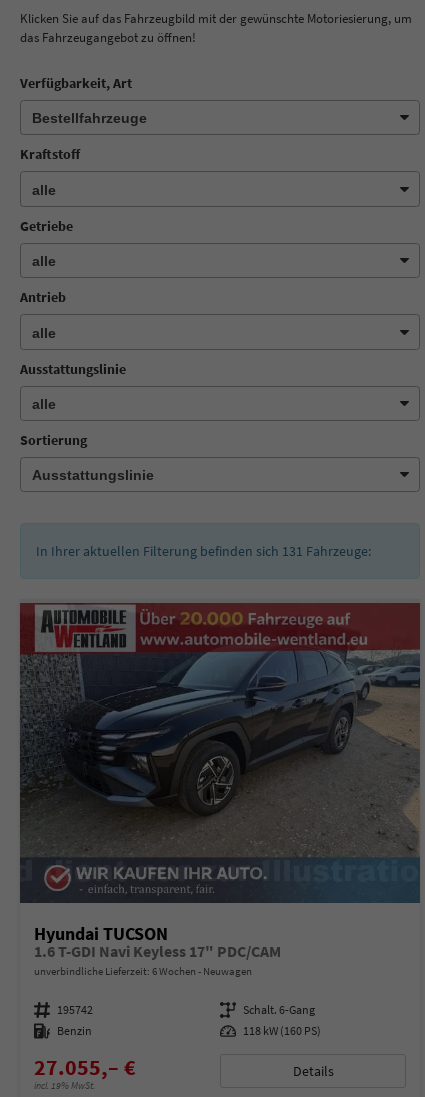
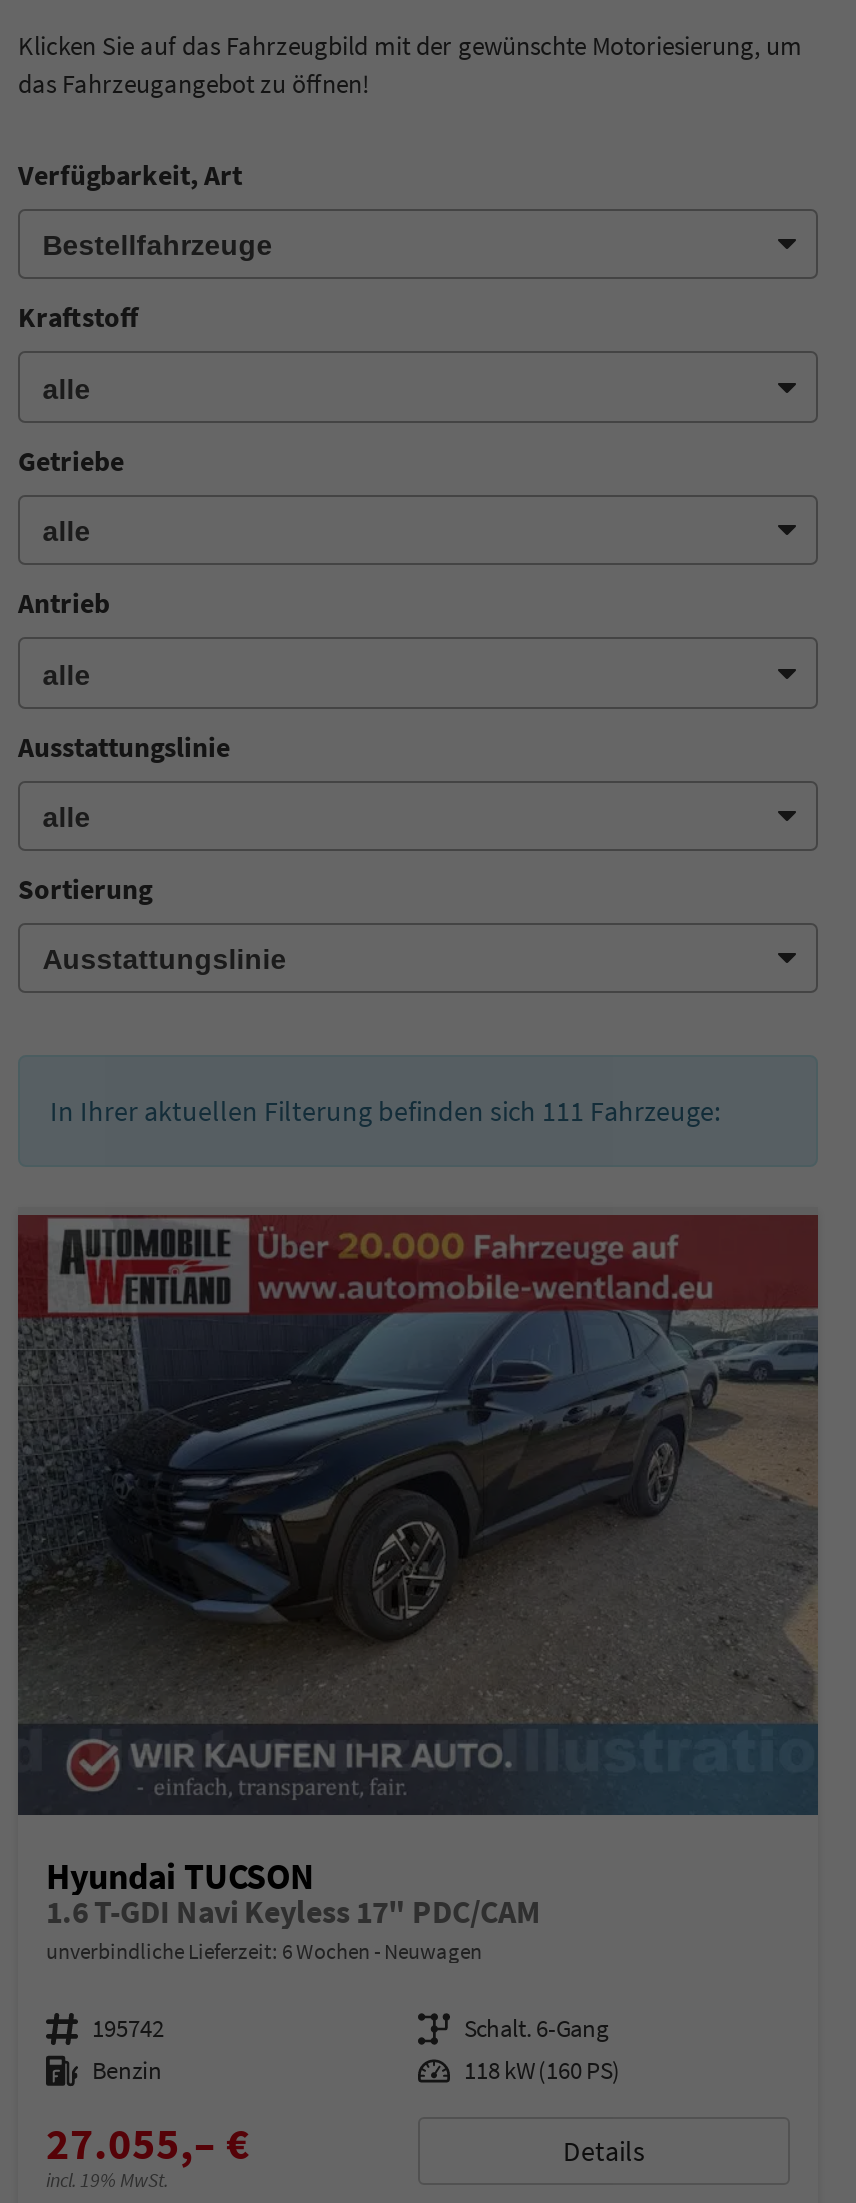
- In Ihrer aktuellen Filterung befinden sich 131 Fahrzeuge:
+ In Ihrer aktuellen Filterung befinden sich 111 Fahrzeuge:
